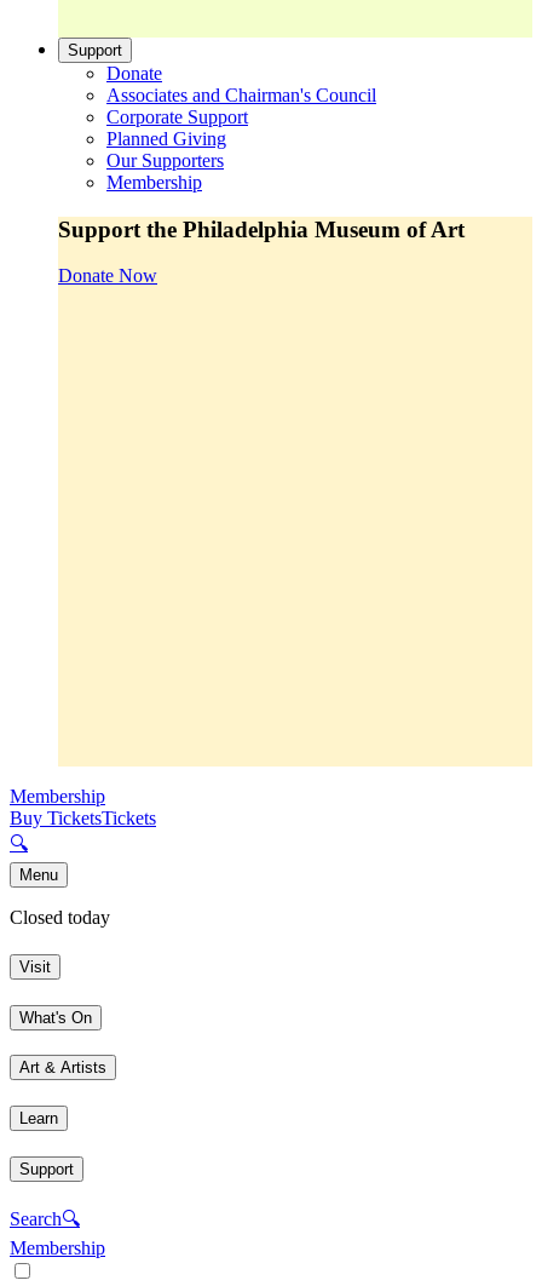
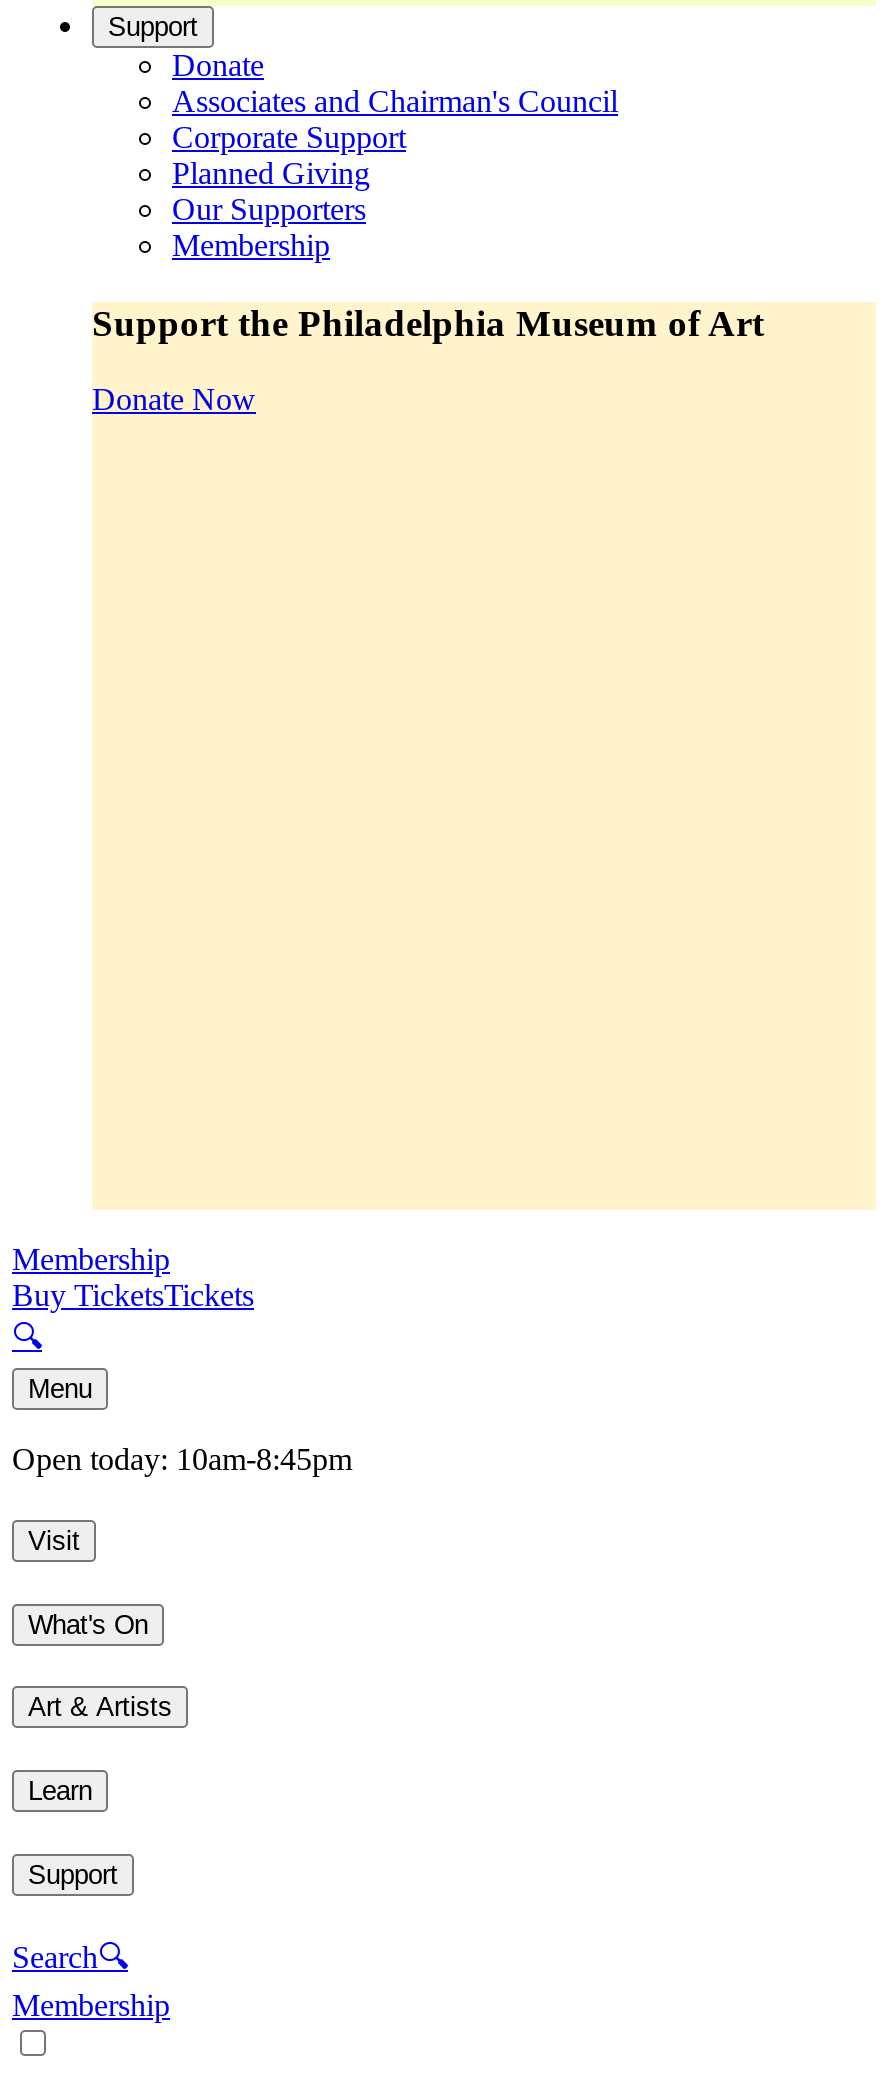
- Closed today
+ Open today: 10am-8:45pm
